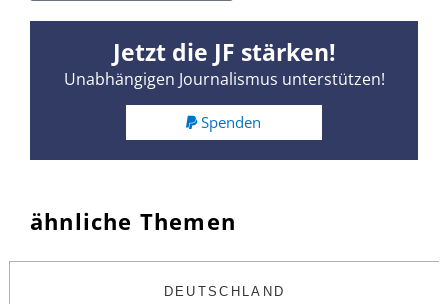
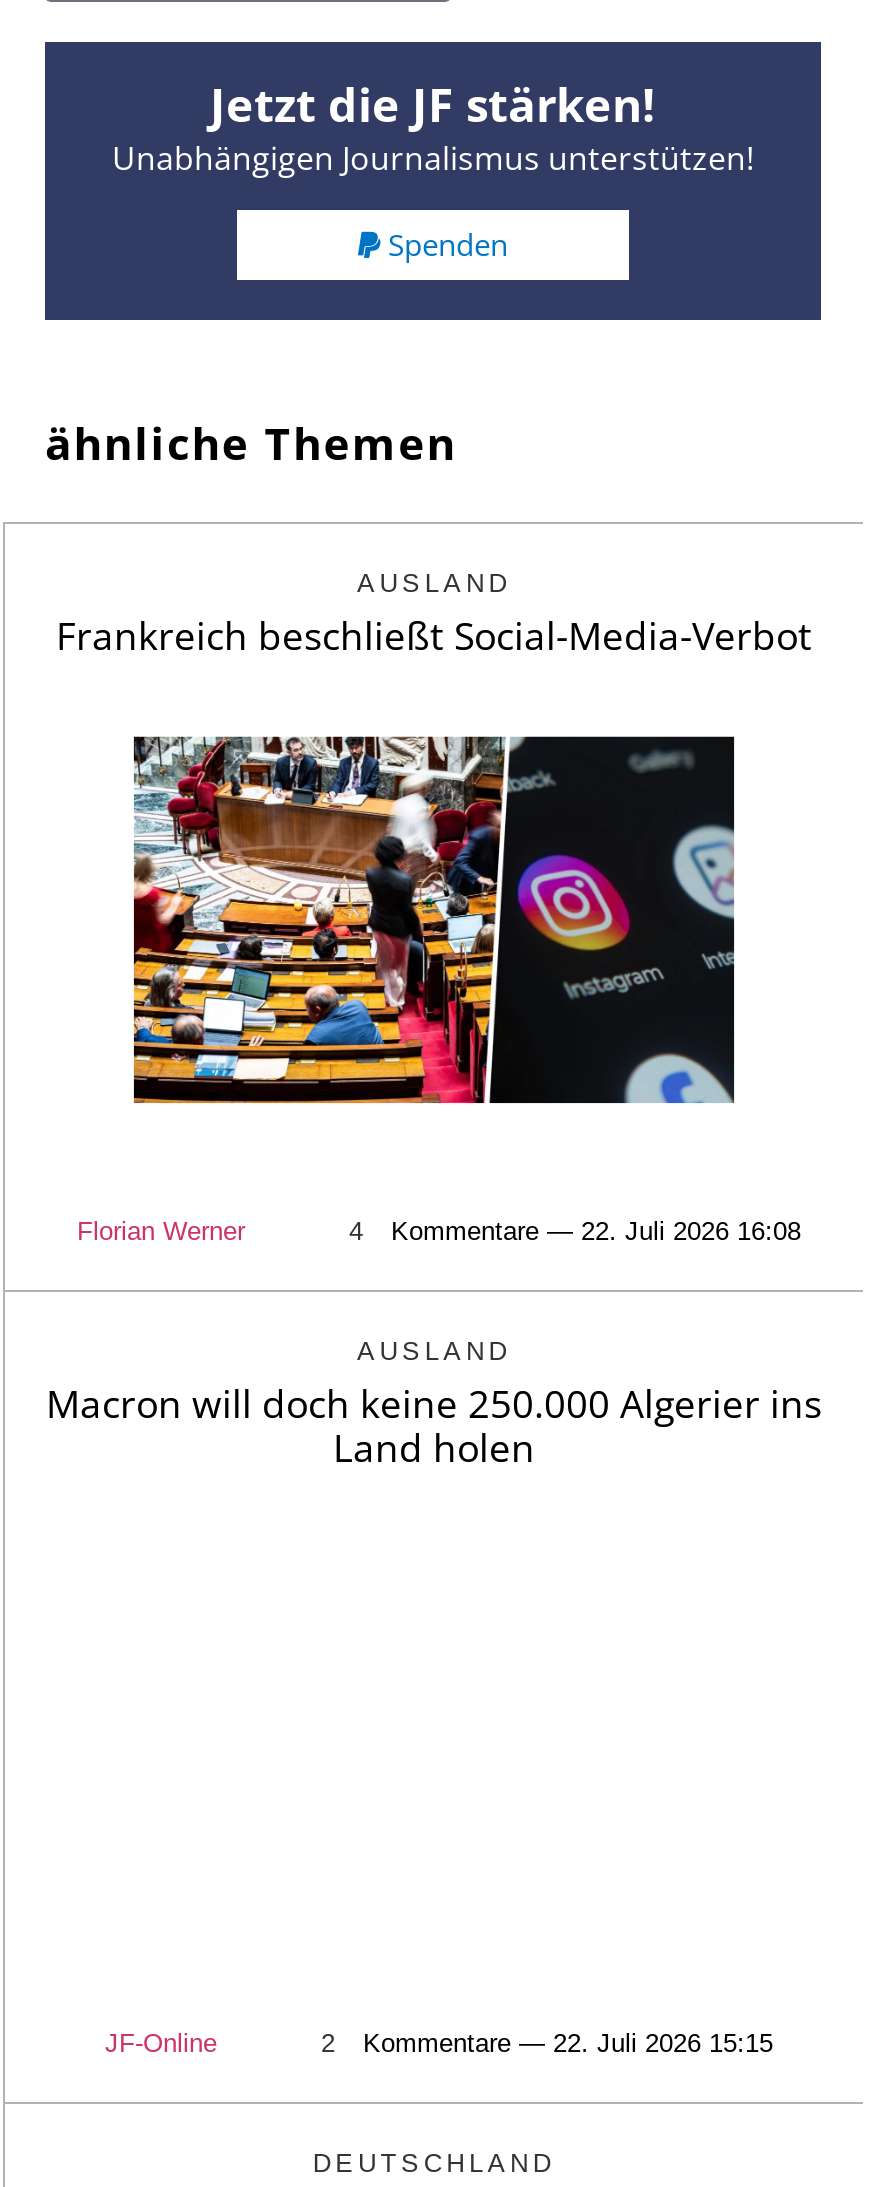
+ AUSLAND
+ Macron will doch keine 250.000 Algerier ins
+ Land holen

+ AUSLAND
+ Frankreich beschließt Social-Media-Verbot

+ Florian Werner
+ 4
+ Kommentare — 22. Juli 2026 16:08

+ JF-Online
+ 2
+ Kommentare — 22. Juli 2026 15:15

+ [image]
